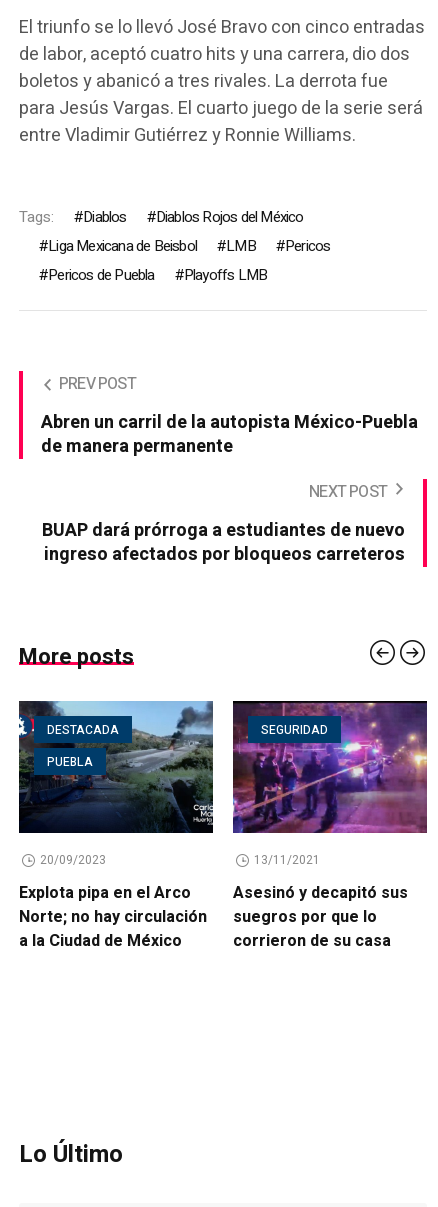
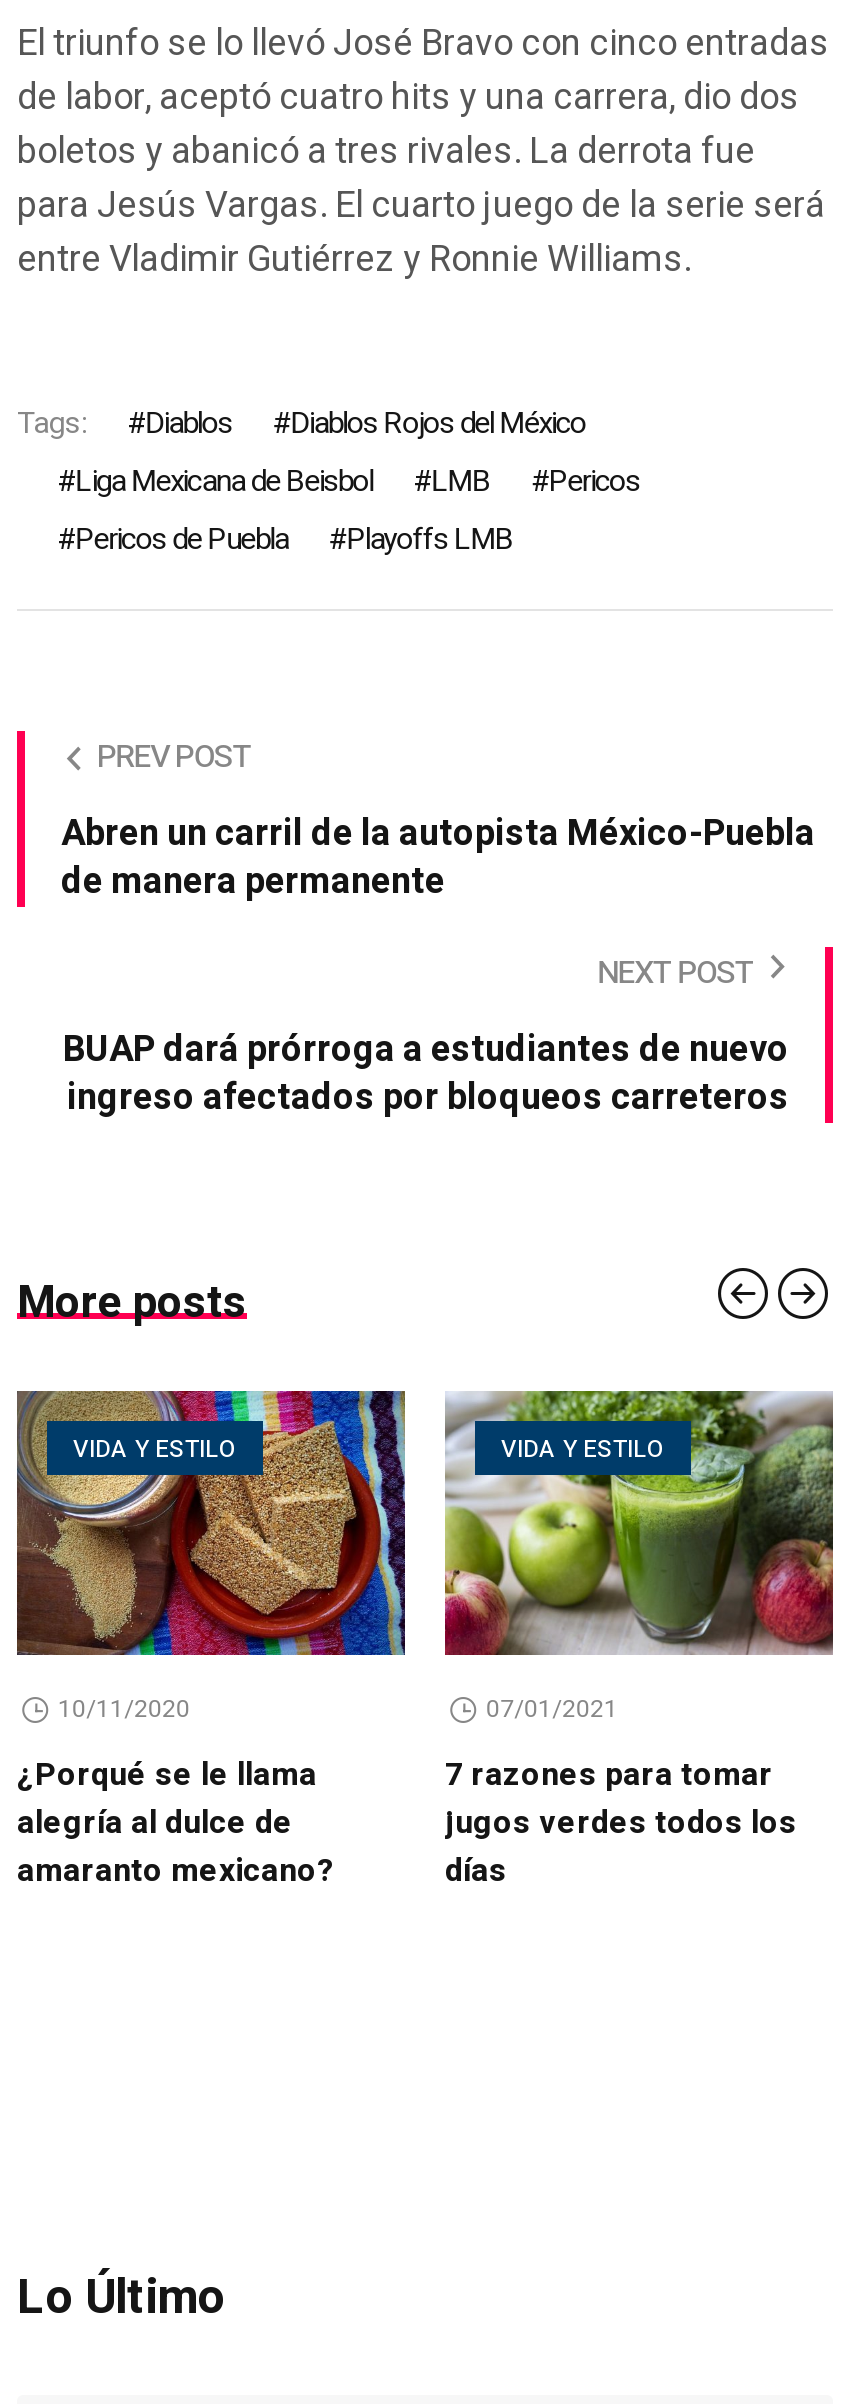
- [image]
- DESTACADA
- PUEBLA
+ [image]
+ VIDA Y ESTILO

- [image]
- SEGURIDAD
+ [image]
+ VIDA Y ESTILO

- 20/09/2023
- Explota pipa en el Arco
- Norte; no hay circulación
- a la Ciudad de México
+ 10/11/2020
+ ¿Porqué se le llama
+ alegría al dulce de
+ amaranto mexicano?

- 13/11/2021
- Asesinó y decapitó sus
- suegros por que lo
- corrieron de su casa
+ 07/01/2021
+ 7 razones para tomar
+ jugos verdes todos los
+ días
